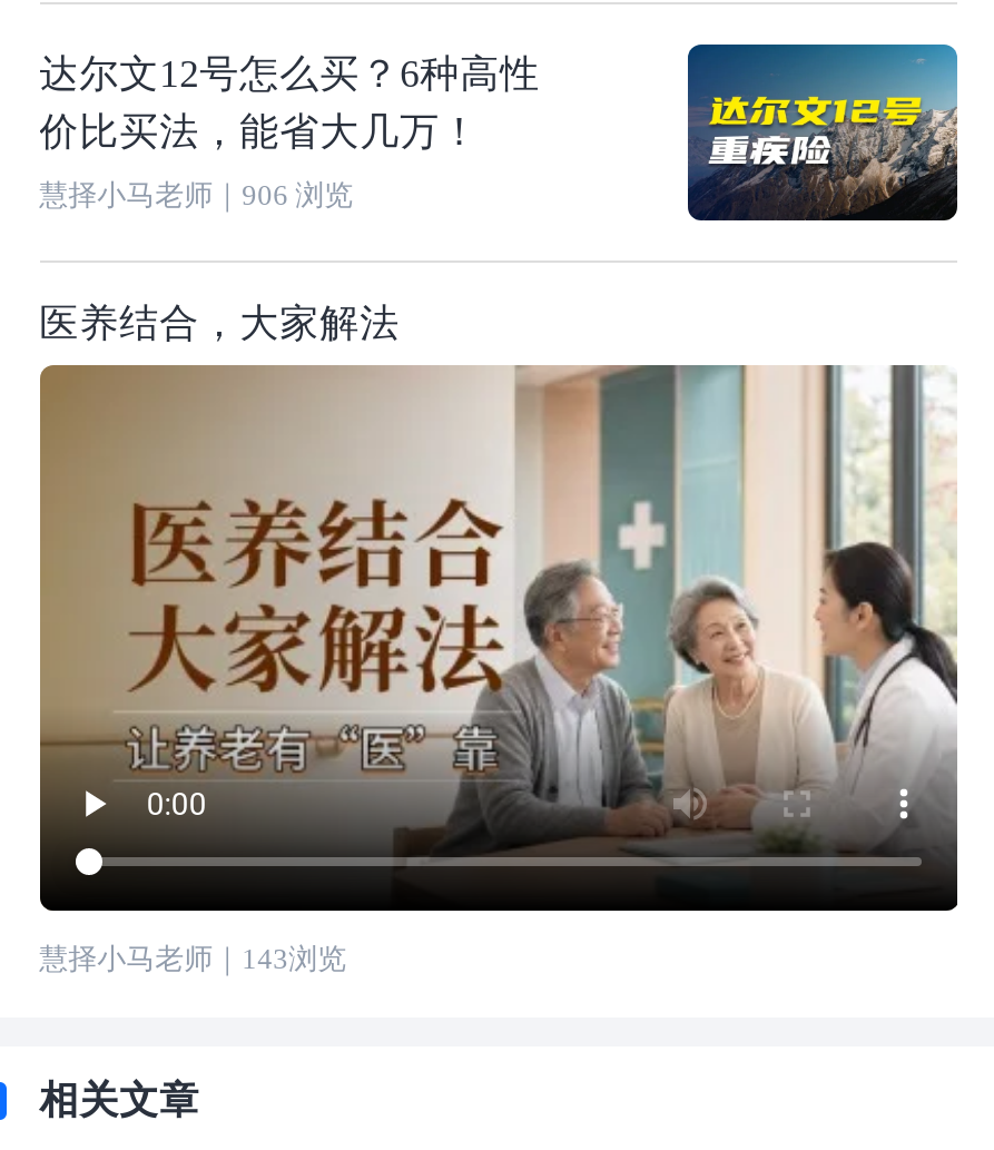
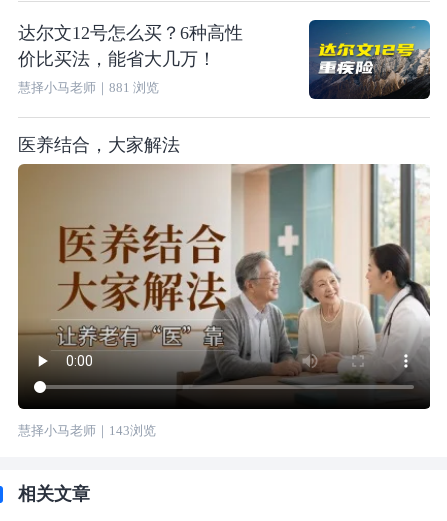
- 慧择小马老师｜906浏览
+ 慧择小马老师｜881浏览
